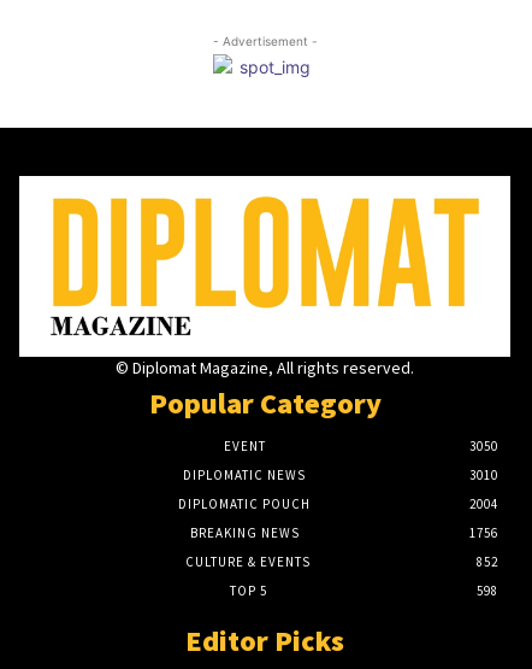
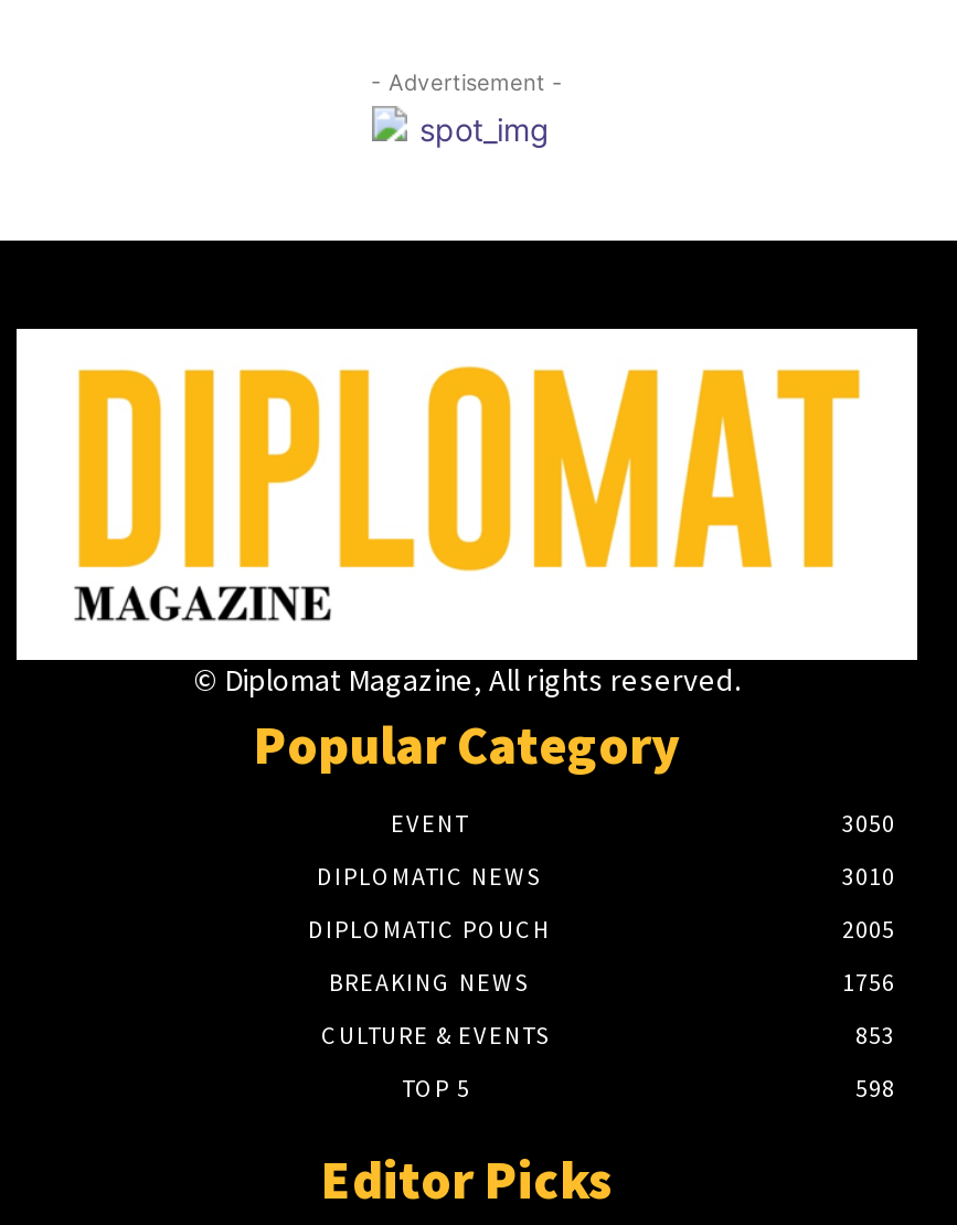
- 2004
+ 2005

- 852
+ 853
